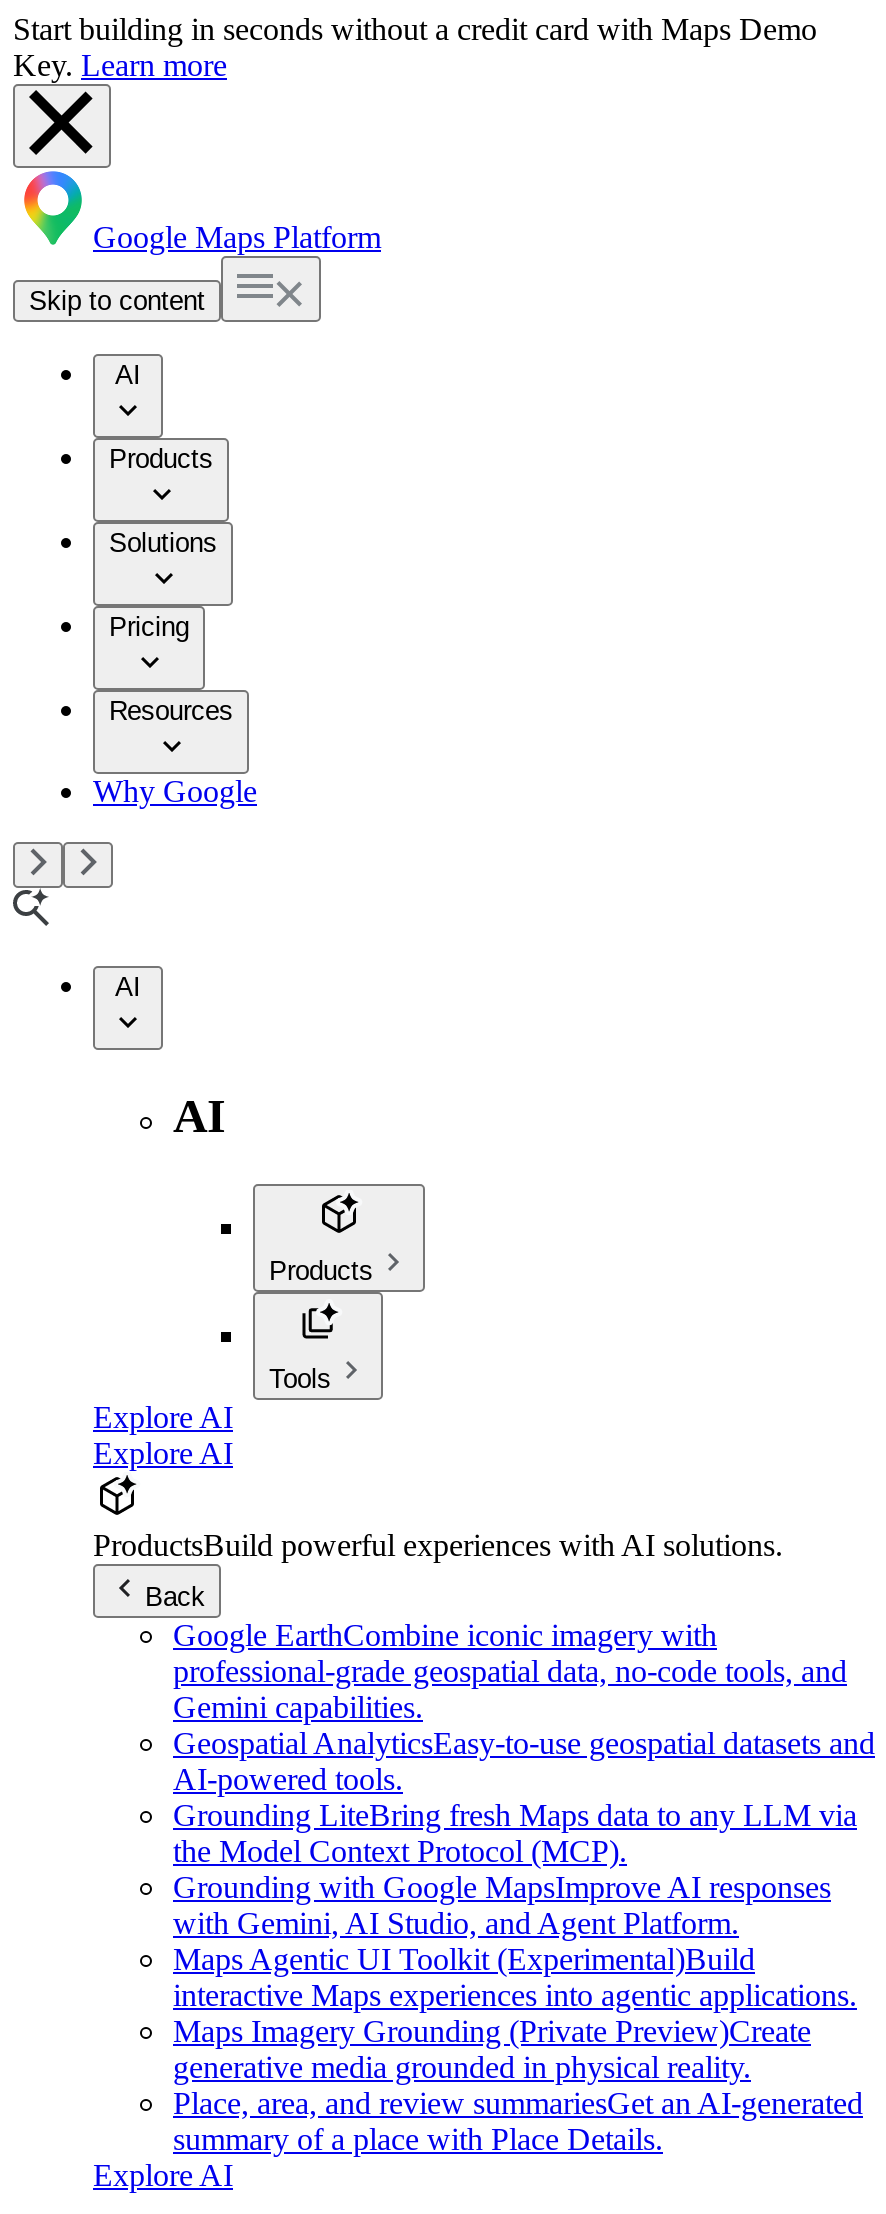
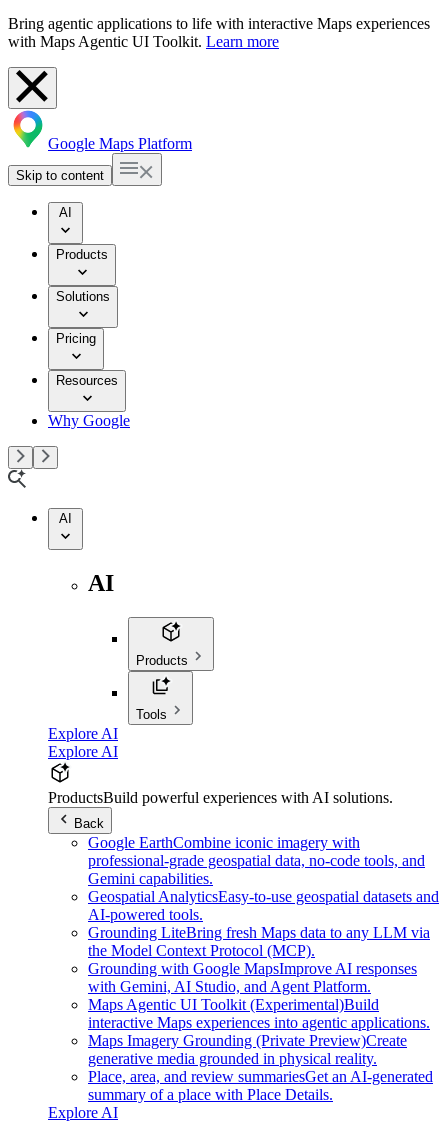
- Start building in seconds without a credit card with Maps Demo
- Key. Learn more
+ Bring agentic applications to life with interactive Maps experiences
+ with Maps Agentic UI Toolkit. Learn more
